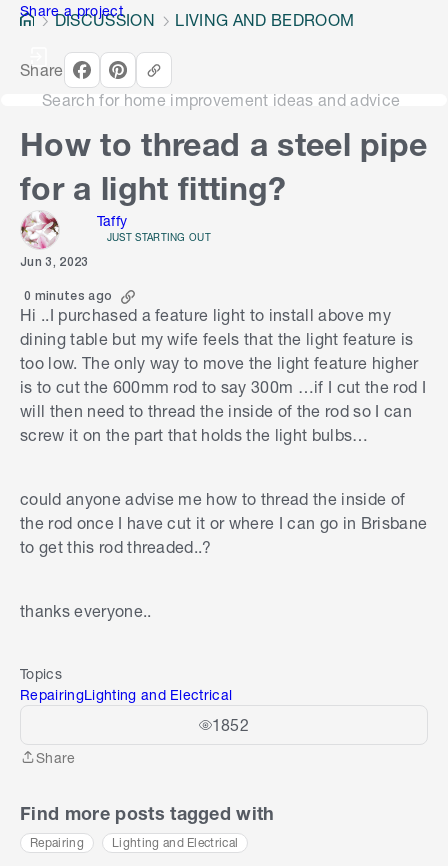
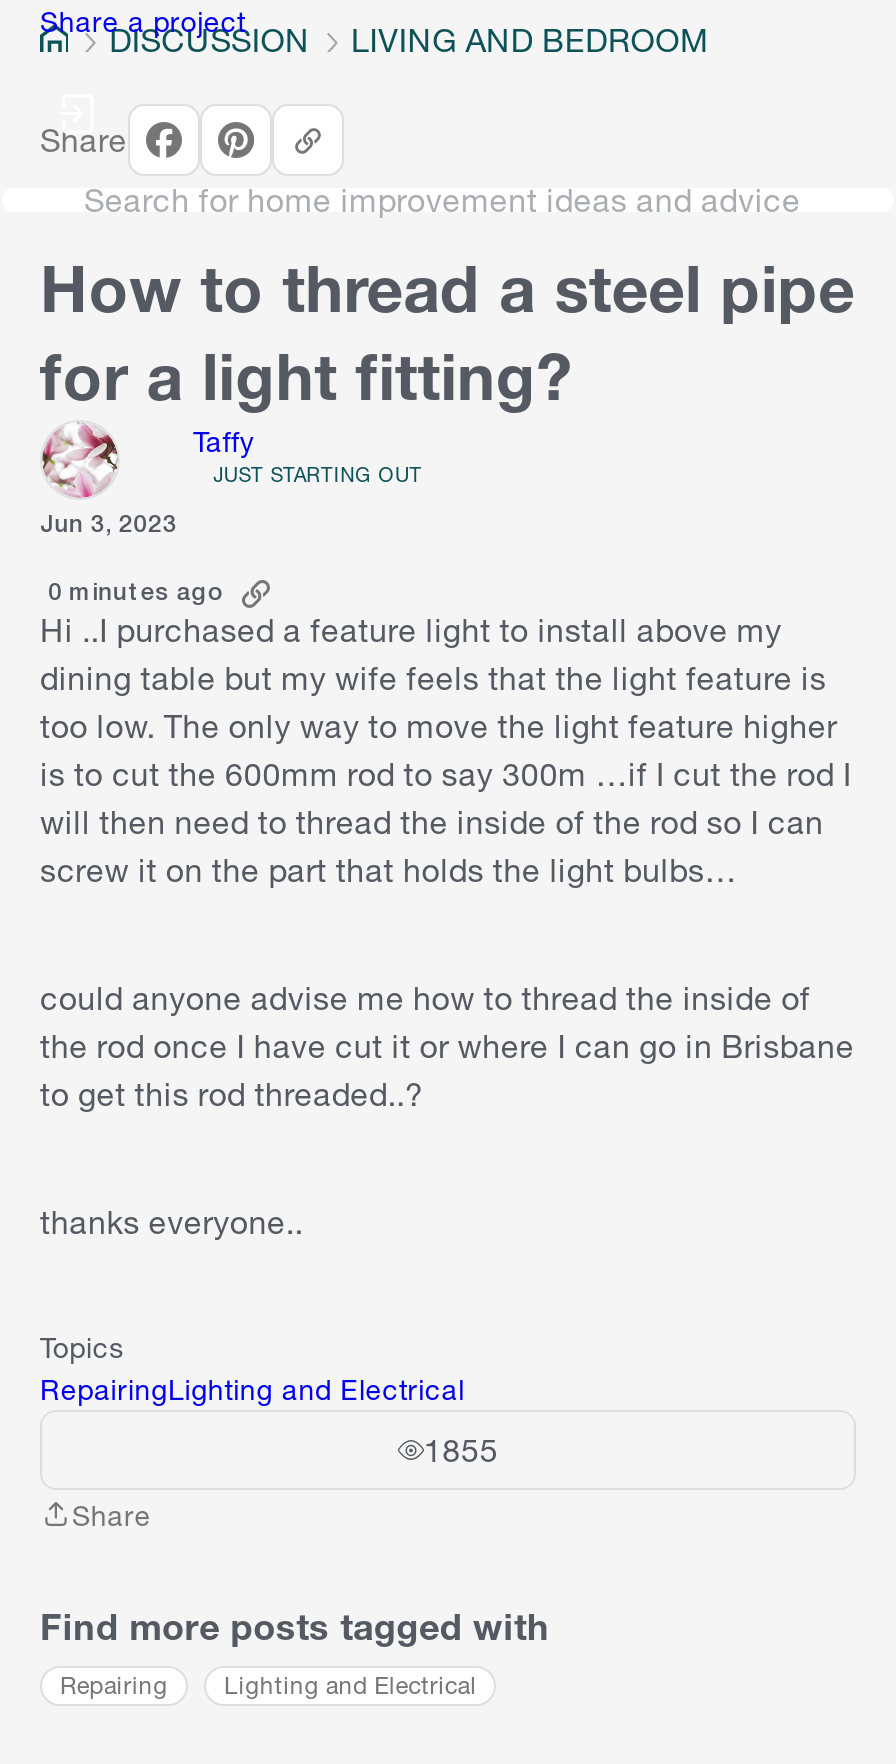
- 1852
+ 1855
